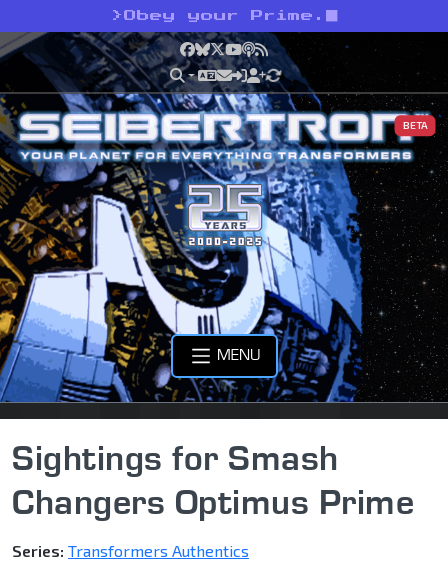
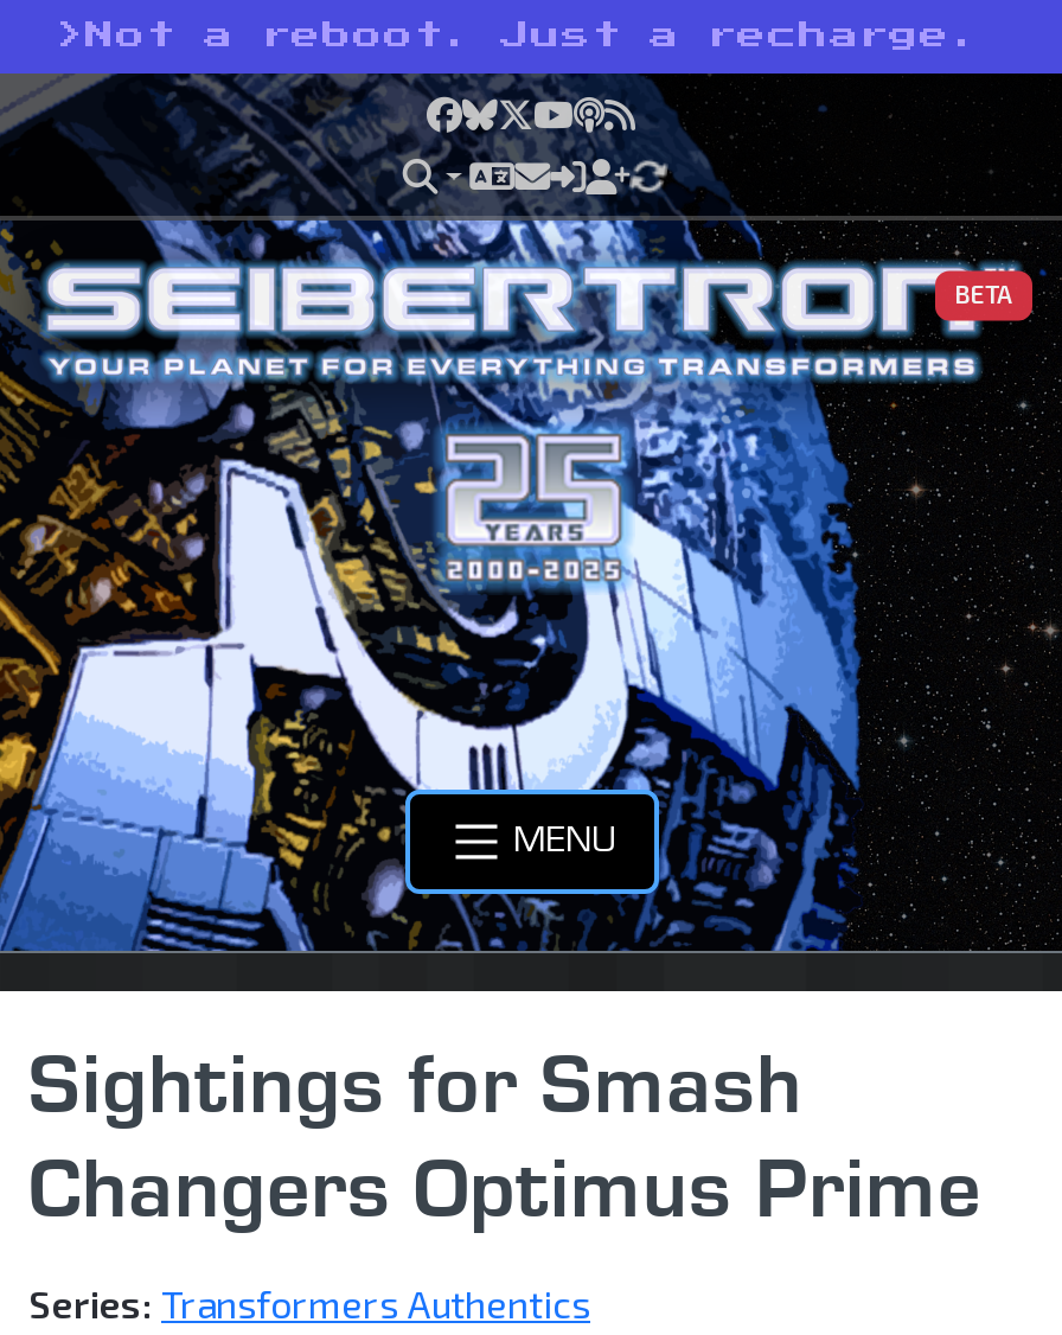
- > Obey your Prime.
+ > Not a reboot. Just a recharge.
